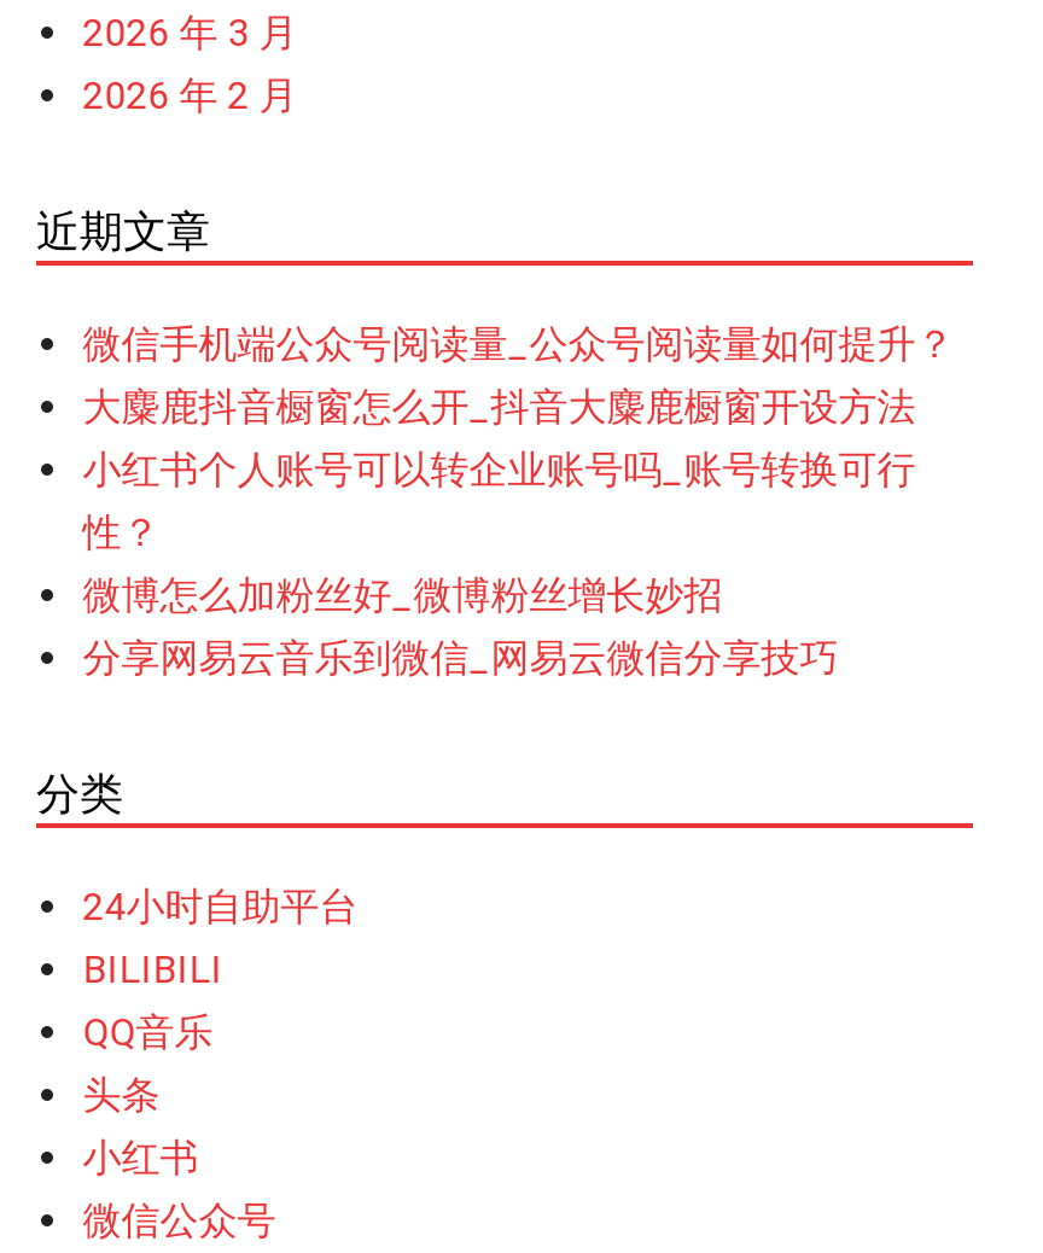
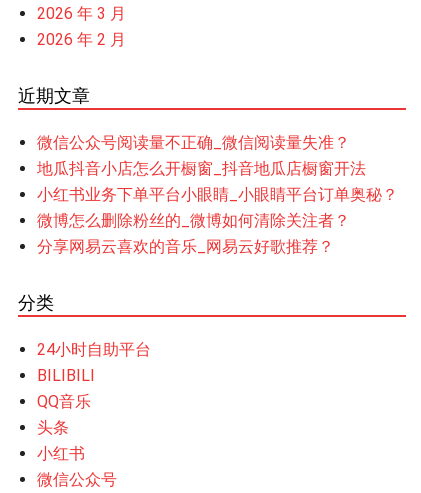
- 微信手机端公众号阅读量_公众号阅读量如何提升？
- 大麋鹿抖音橱窗怎么开_抖音大麋鹿橱窗开设方法
- 小红书个人账号可以转企业账号吗_账号转换可行
- 性？
- 微博怎么加粉丝好_微博粉丝增长妙招
- 分享网易云音乐到微信_网易云微信分享技巧
+ 微信公众号阅读量不正确_微信阅读量失准？
+ 地瓜抖音小店怎么开橱窗_抖音地瓜店橱窗开法
+ 小红书业务下单平台小眼睛_小眼睛平台订单奥秘？
+ 微博怎么删除粉丝的_微博如何清除关注者？
+ 分享网易云喜欢的音乐_网易云好歌推荐？
